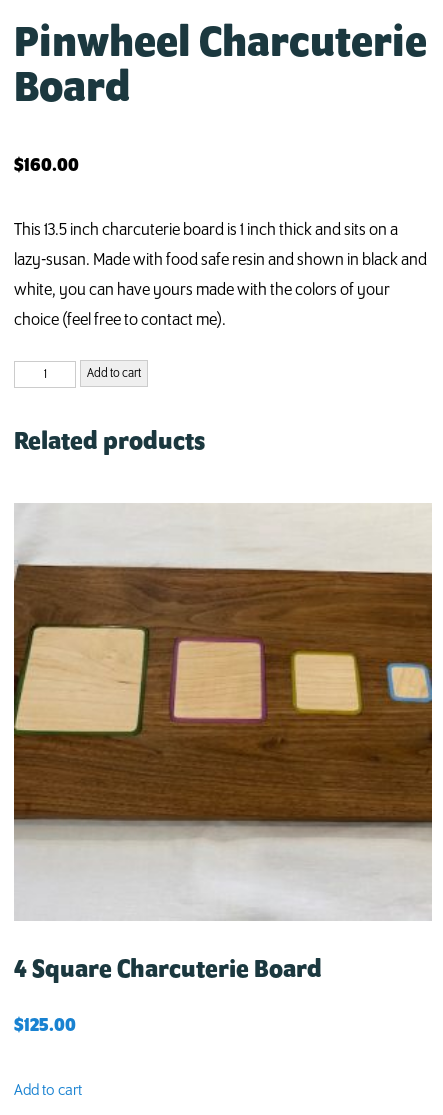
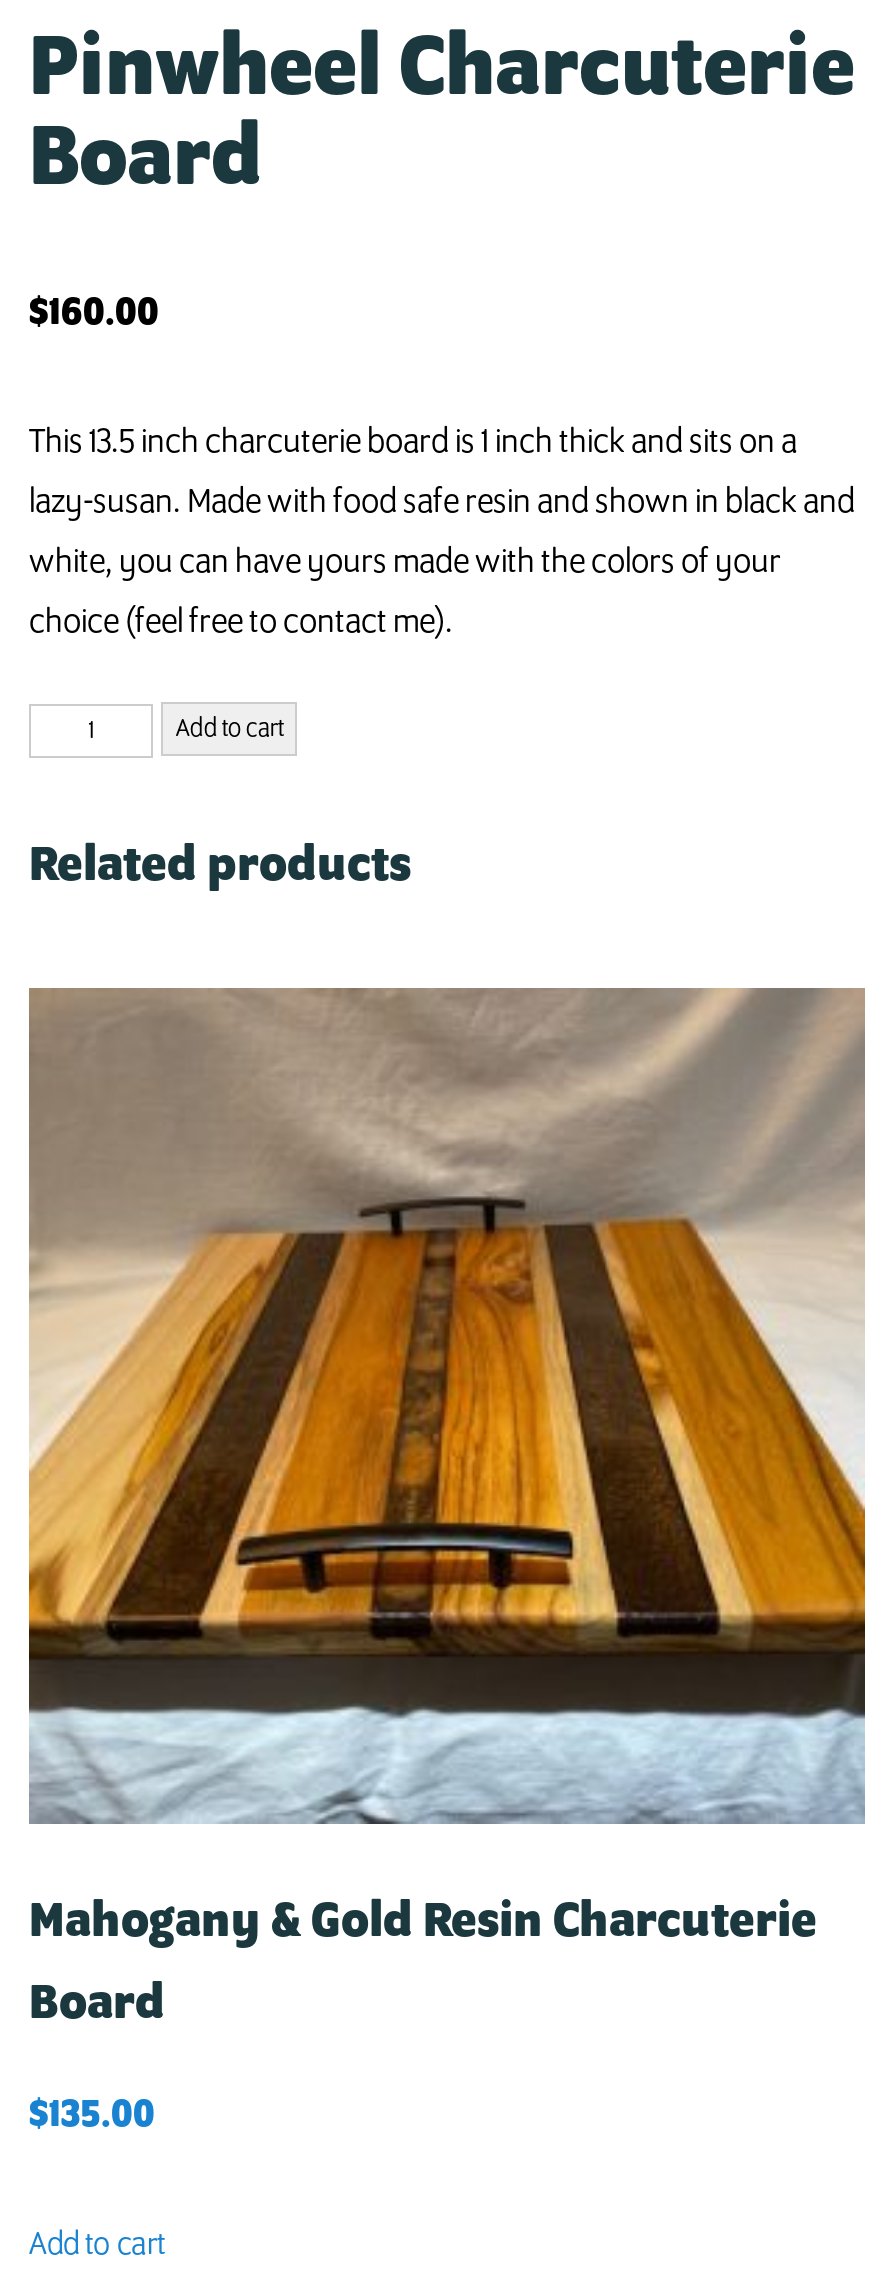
- [image]
- 4 Square Charcuterie Board
- $125.00
+ [image]
+ Mahogany & Gold Resin Charcuterie
+ Board
+ $135.00
